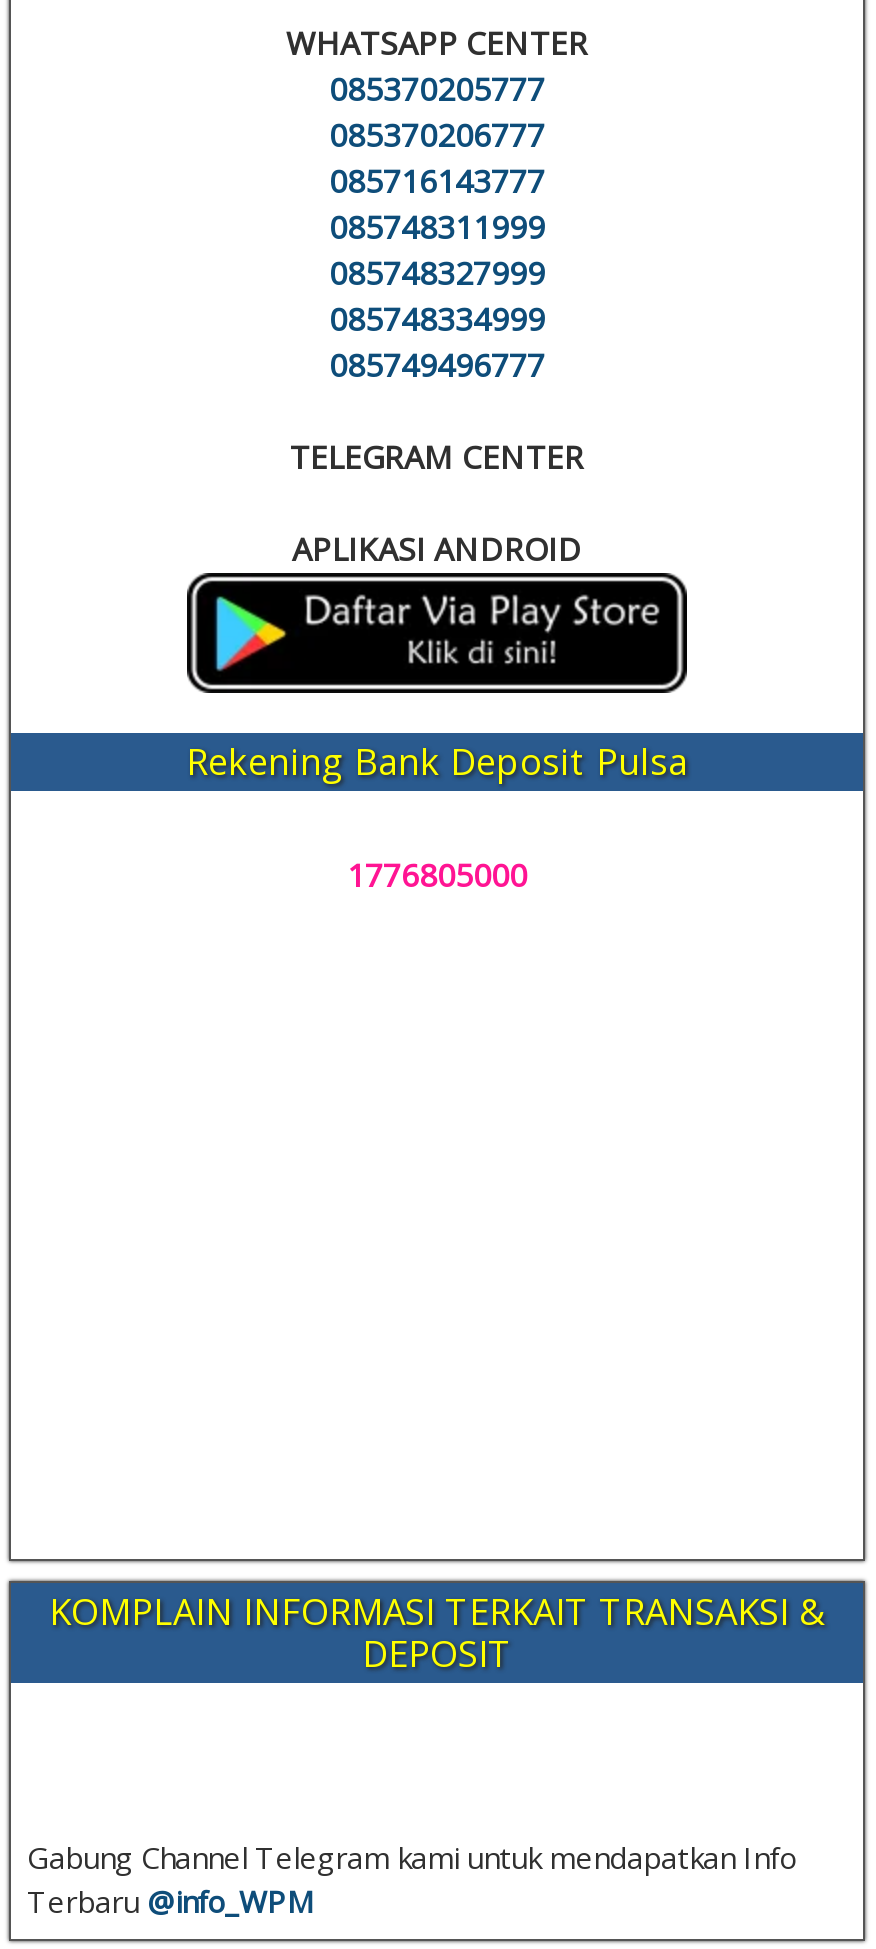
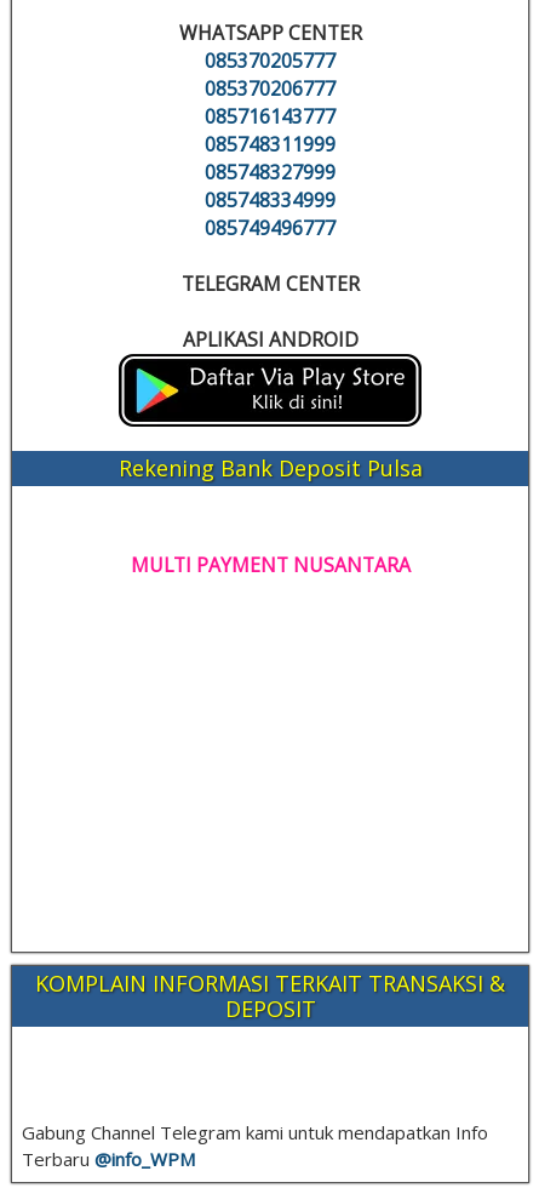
- 1776805000
+ MULTI PAYMENT NUSANTARA
